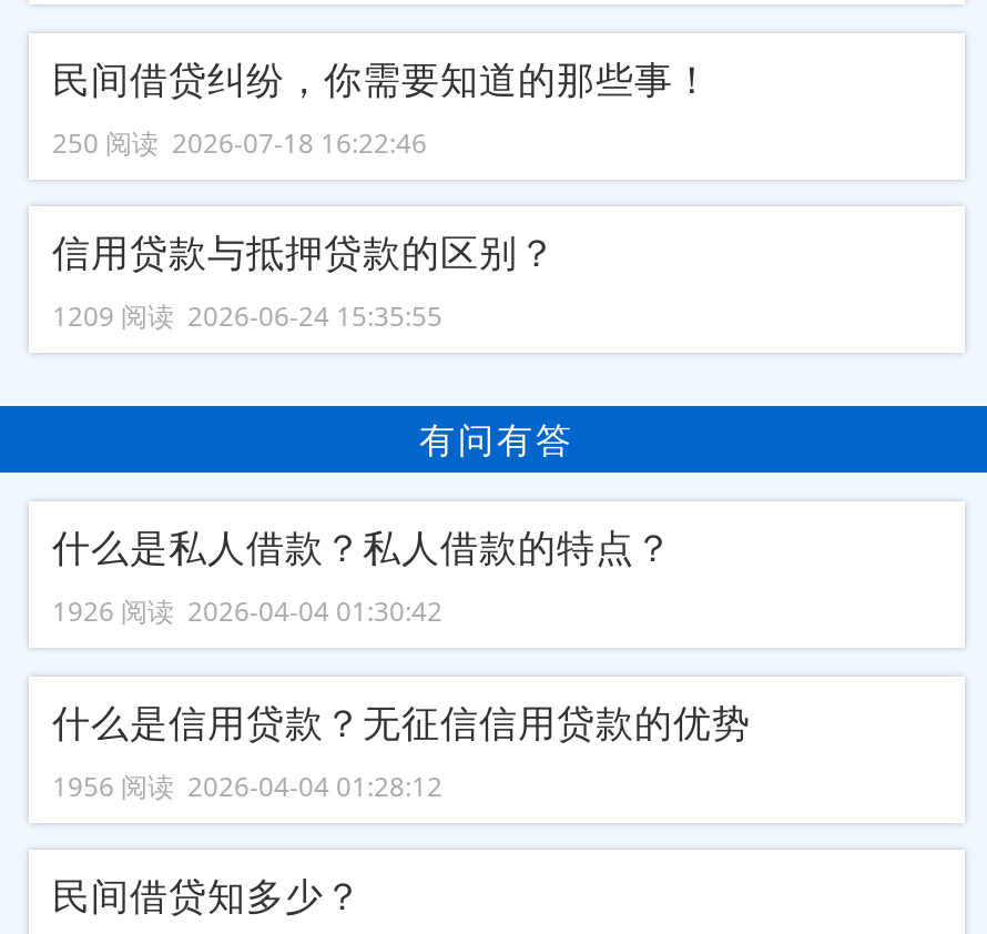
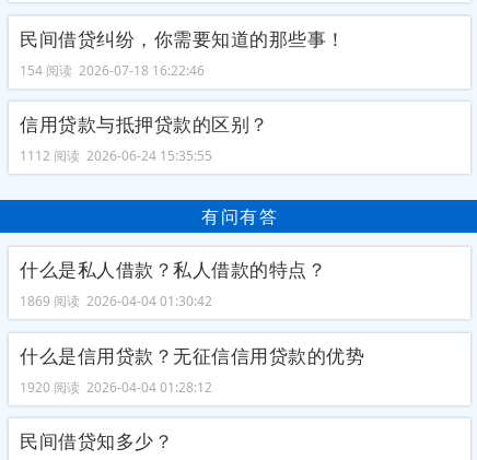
- 250 阅读 2026-07-18 16:22:46
+ 154 阅读 2026-07-18 16:22:46

- 1209 阅读 2026-06-24 15:35:55
+ 1112 阅读 2026-06-24 15:35:55

- 1926 阅读 2026-04-04 01:30:42
+ 1869 阅读 2026-04-04 01:30:42

- 1956 阅读 2026-04-04 01:28:12
+ 1920 阅读 2026-04-04 01:28:12
